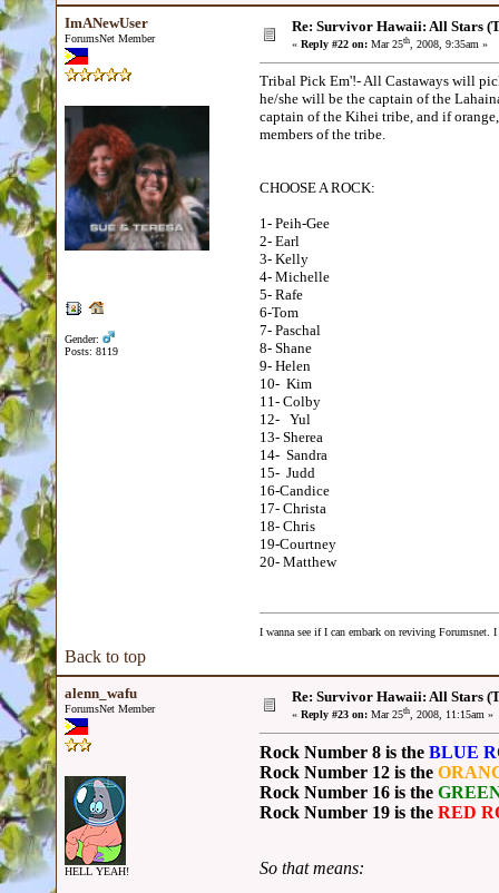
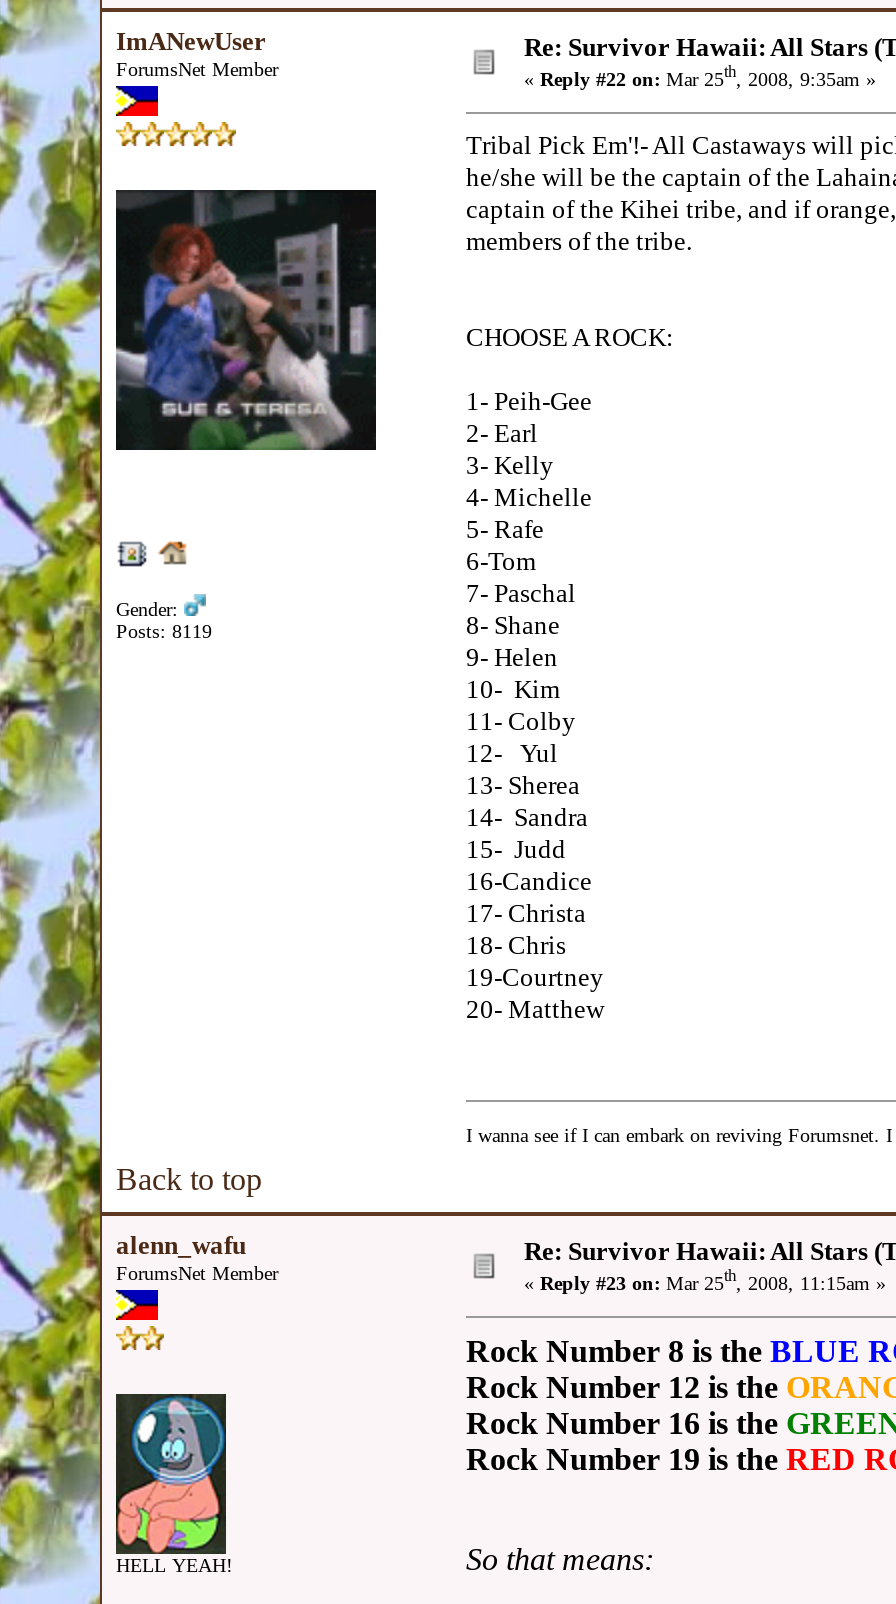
- [image]
+ [image]
